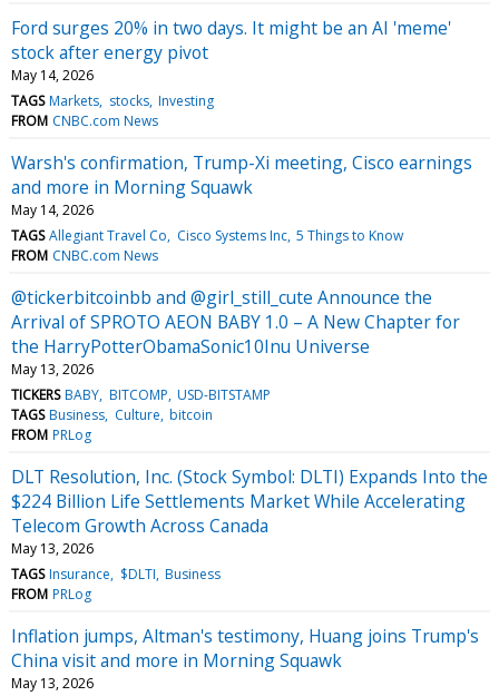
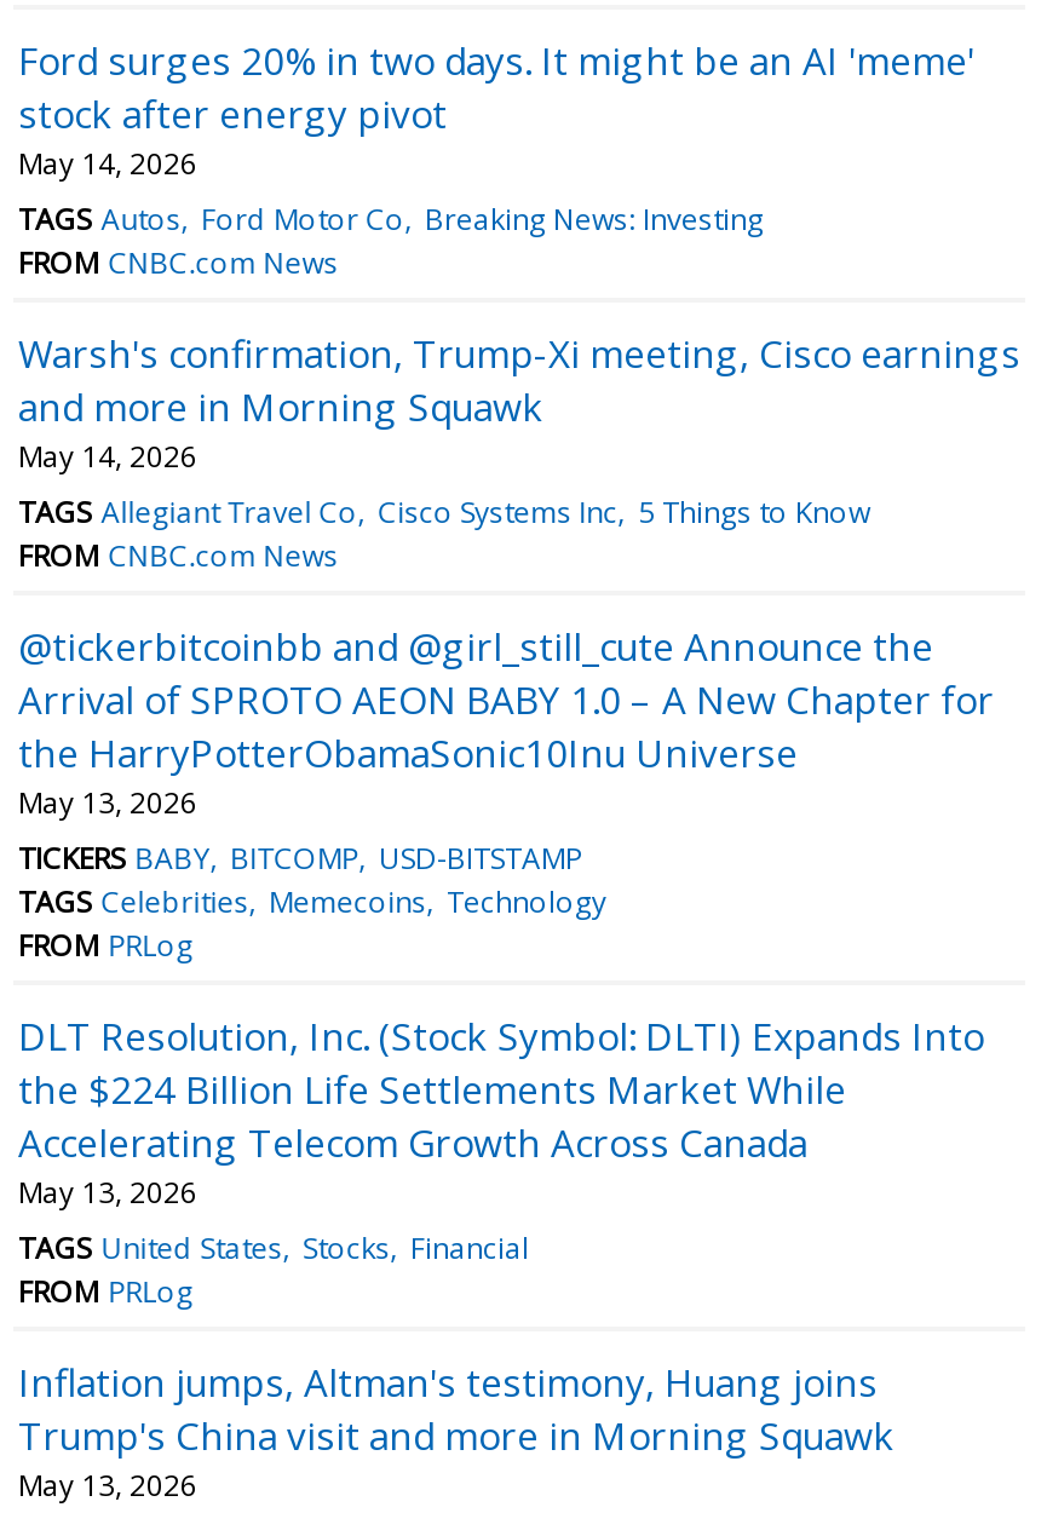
- TAGS Markets stocks Investing
+ TAGS Autos Ford Motor Co Breaking News: Investing

- TAGS Business Culture bitcoin
+ TAGS Celebrities Memecoins Technology

- TAGS Insurance $DLTI Business
+ TAGS United States Stocks Financial
